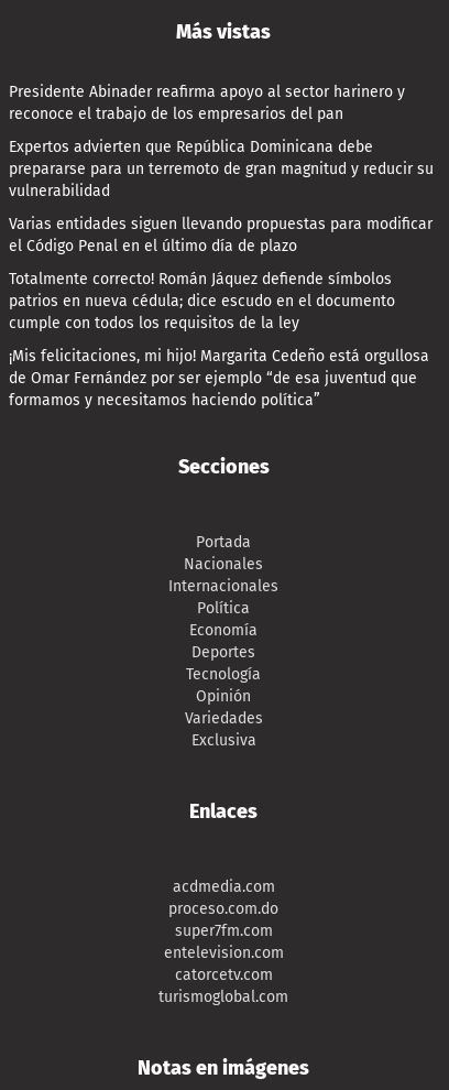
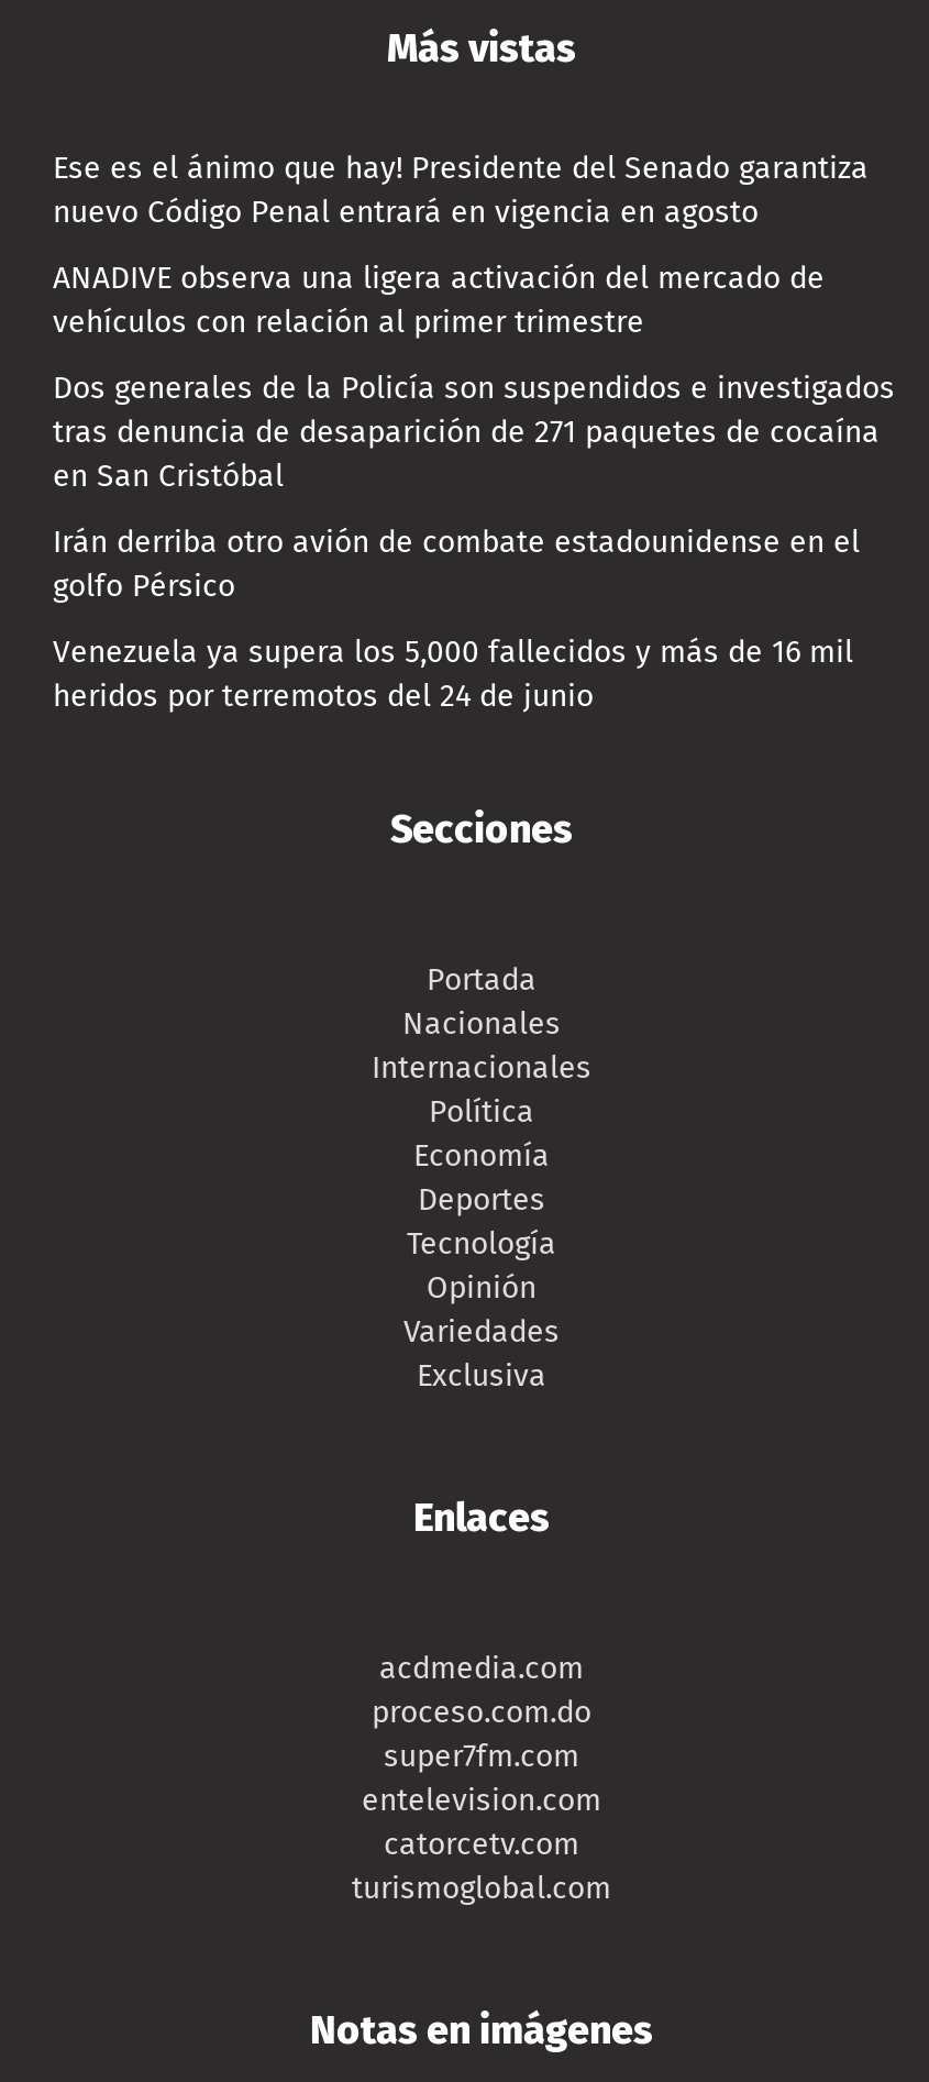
- Presidente Abinader reafirma apoyo al sector harinero y
- reconoce el trabajo de los empresarios del pan
+ Ese es el ánimo que hay! Presidente del Senado garantiza
+ nuevo Código Penal entrará en vigencia en agosto

- Expertos advierten que República Dominicana debe
- prepararse para un terremoto de gran magnitud y reducir su
- vulnerabilidad
+ ANADIVE observa una ligera activación del mercado de
+ vehículos con relación al primer trimestre

- Varias entidades siguen llevando propuestas para modificar
- el Código Penal en el último día de plazo
+ Dos generales de la Policía son suspendidos e investigados
+ tras denuncia de desaparición de 271 paquetes de cocaína
+ en San Cristóbal

- Totalmente correcto! Román Jáquez defiende símbolos
- patrios en nueva cédula; dice escudo en el documento
- cumple con todos los requisitos de la ley
+ Irán derriba otro avión de combate estadounidense en el
+ golfo Pérsico

- ¡Mis felicitaciones, mi hijo! Margarita Cedeño está orgullosa
- de Omar Fernández por ser ejemplo “de esa juventud que
- formamos y necesitamos haciendo política”
+ Venezuela ya supera los 5,000 fallecidos y más de 16 mil
+ heridos por terremotos del 24 de junio
